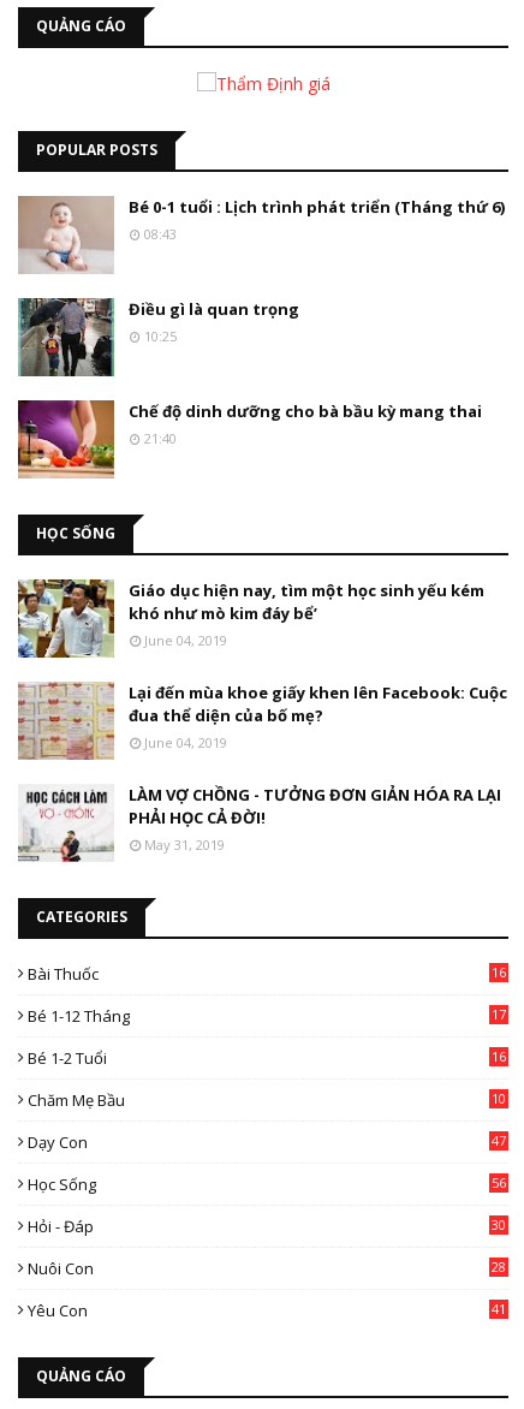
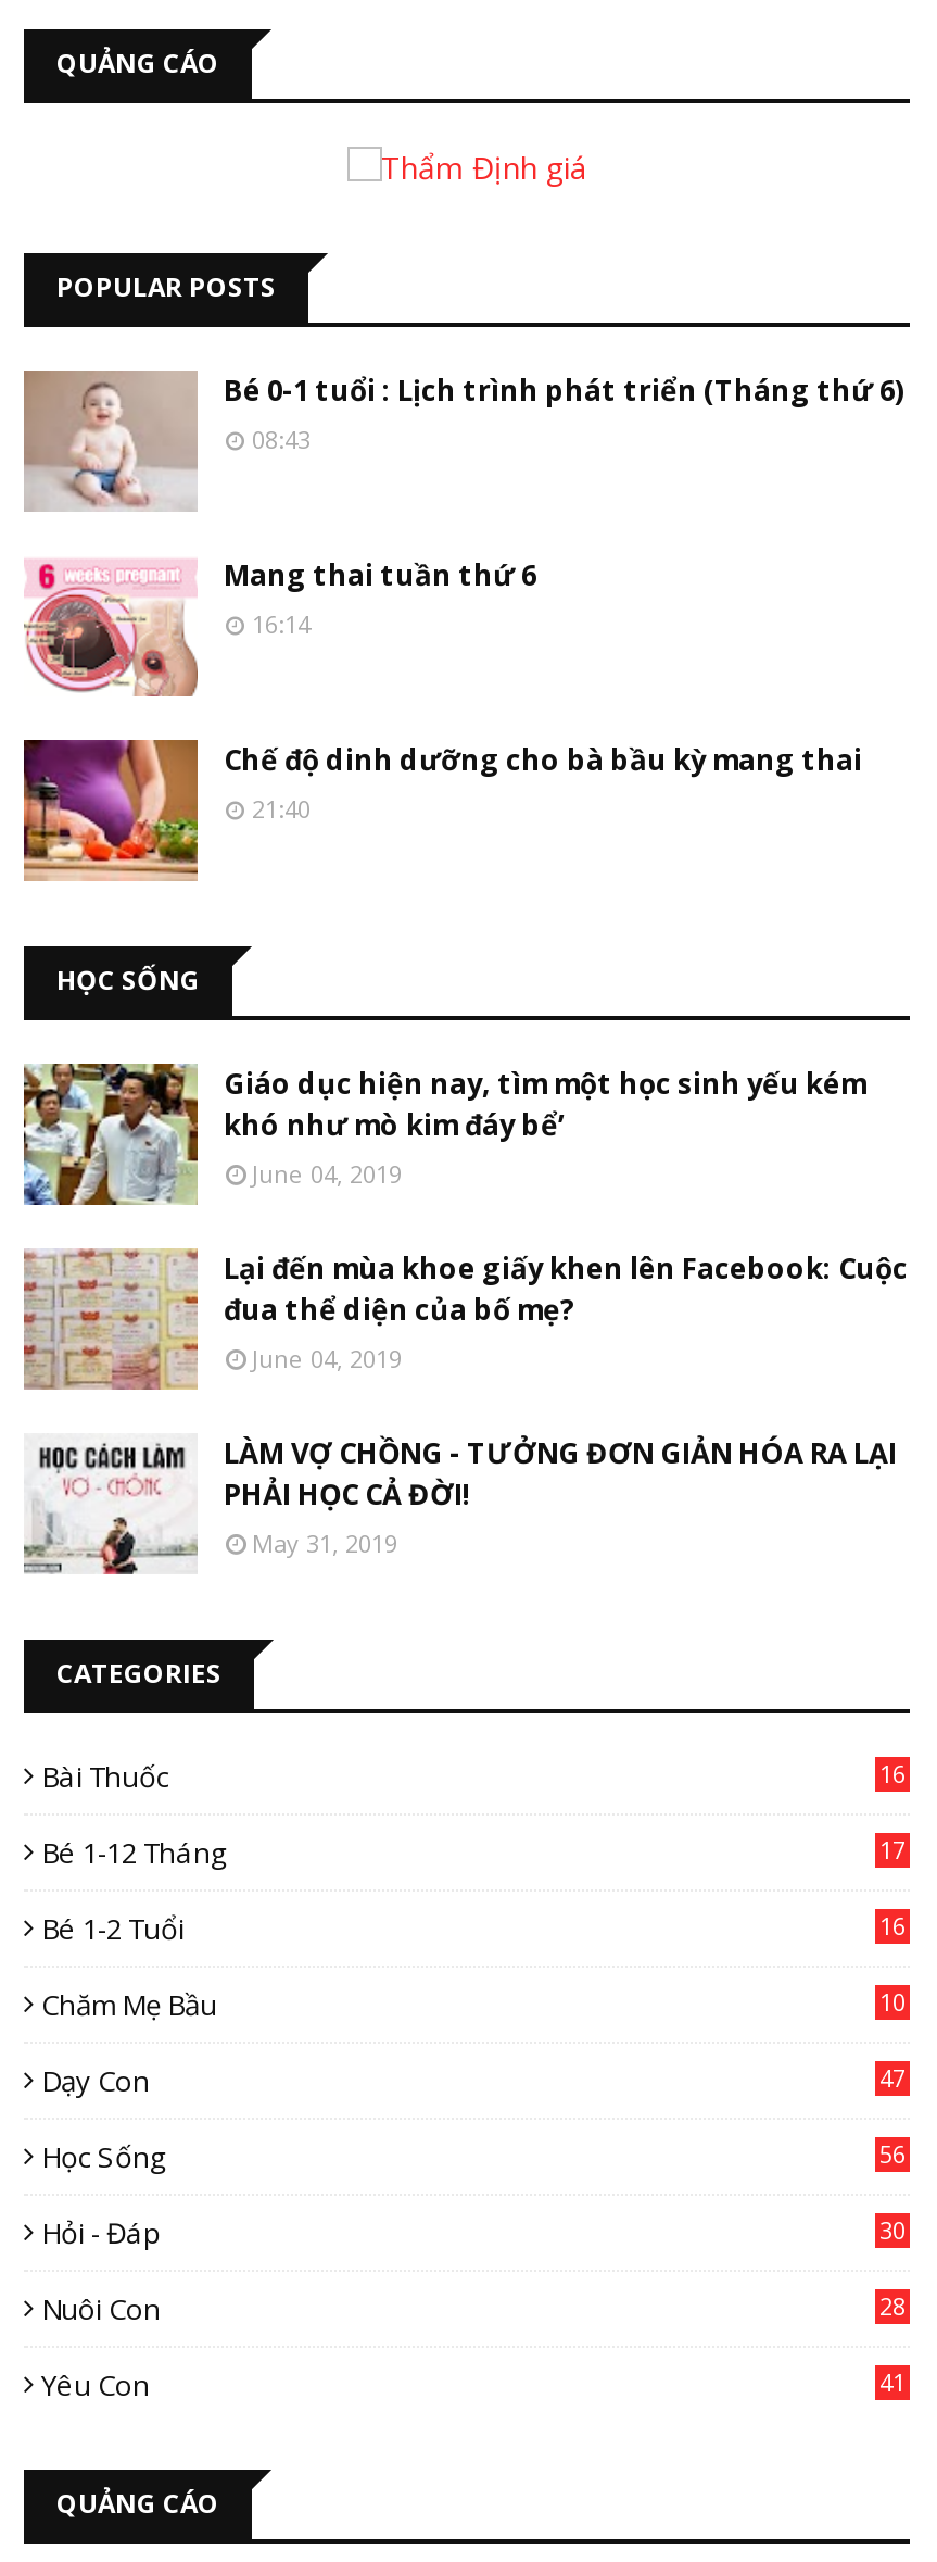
- [image]
- Điều gì là quan trọng
- 10:25
+ [image]
+ Mang thai tuần thứ 6
+ 16:14
